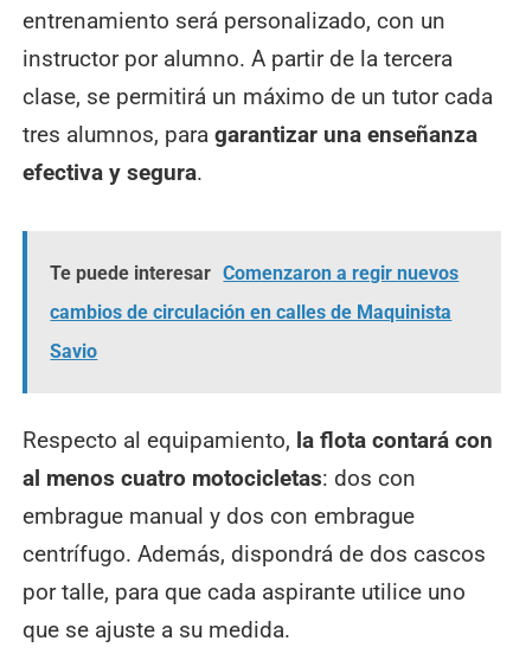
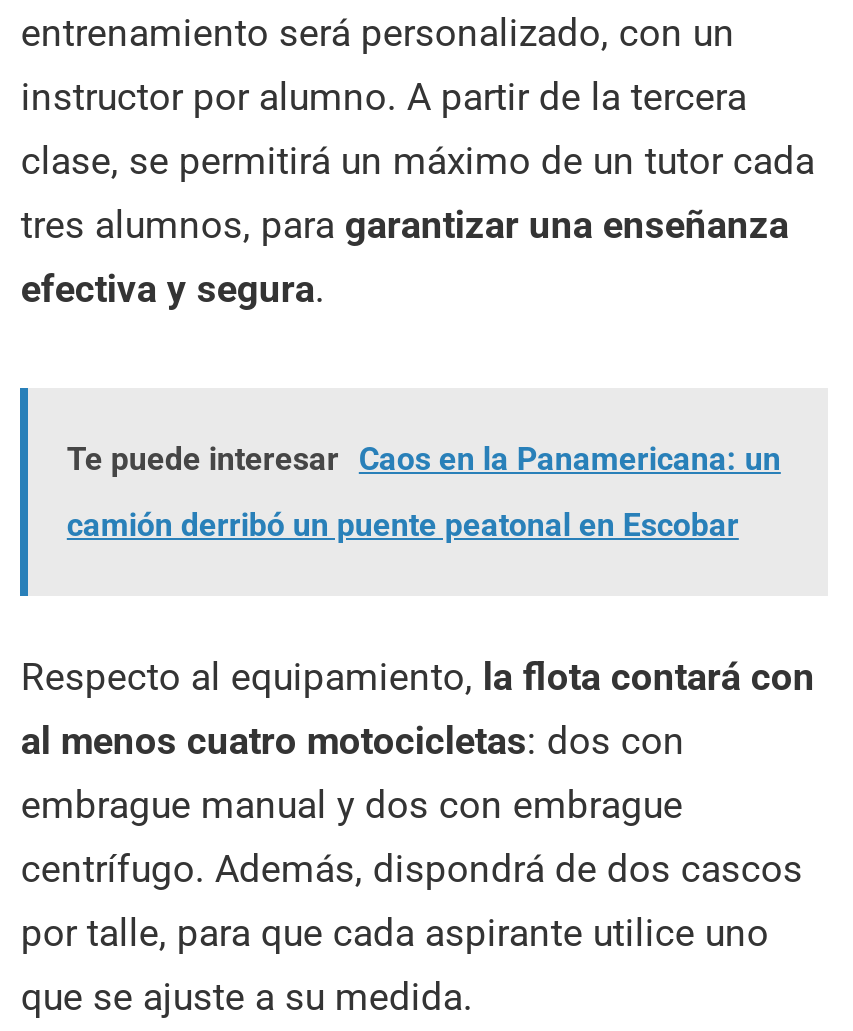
- Te puede interesar Comenzaron a regir nuevos
- cambios de circulación en calles de Maquinista
- Savio
+ Te puede interesar Caos en la Panamericana: un
+ camión derribó un puente peatonal en Escobar
